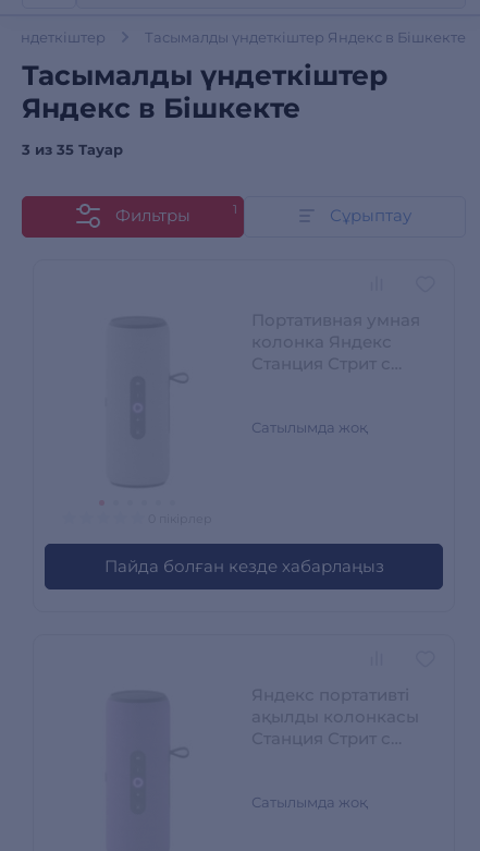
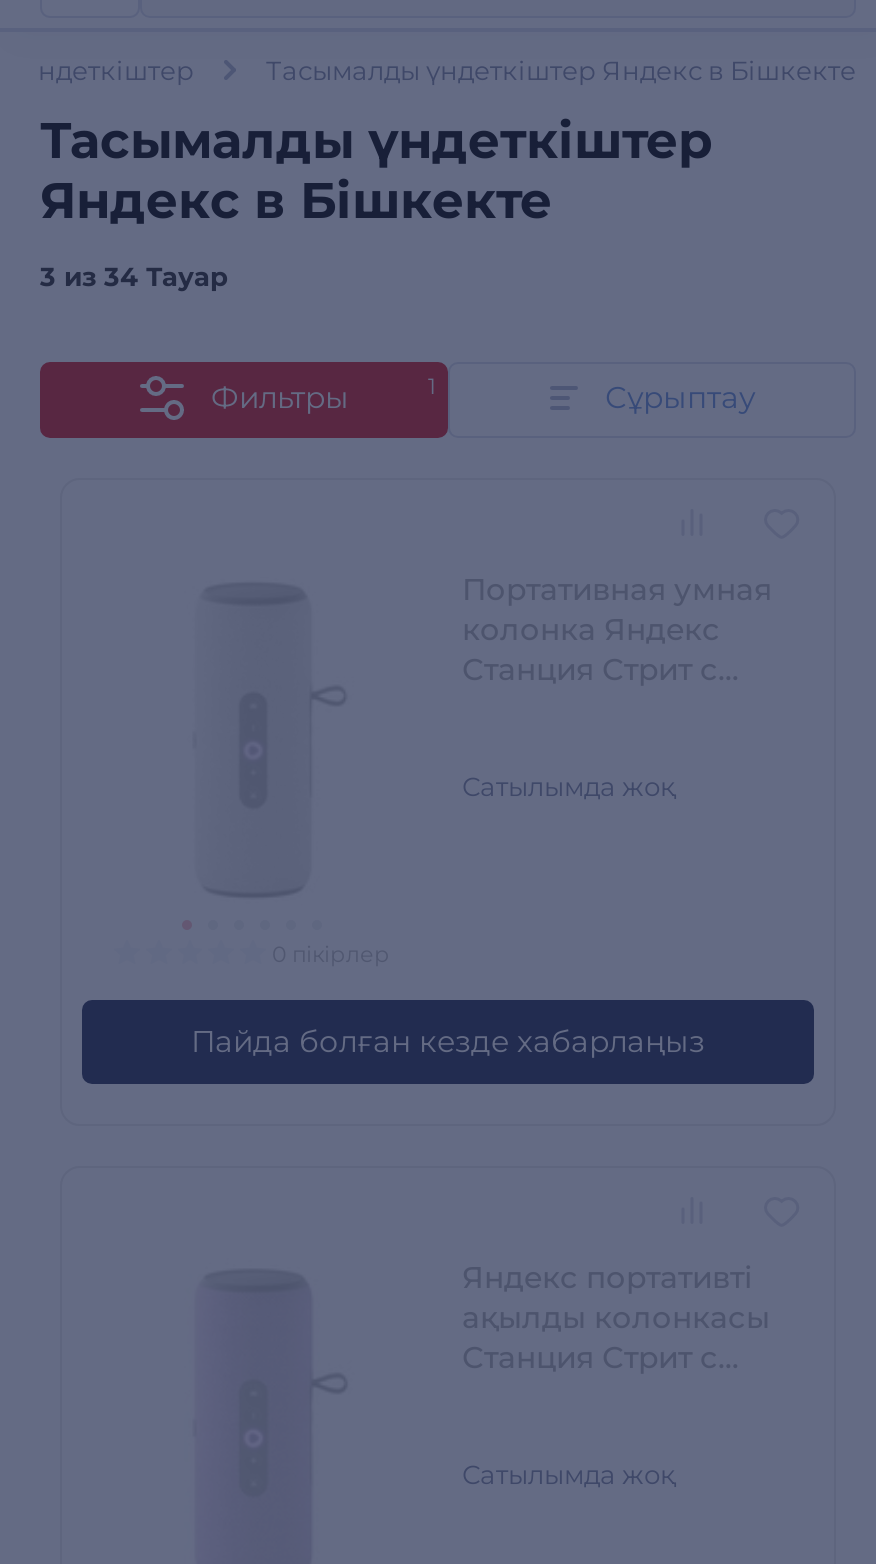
- 3 из 35 Тауар
+ 3 из 34 Тауар
